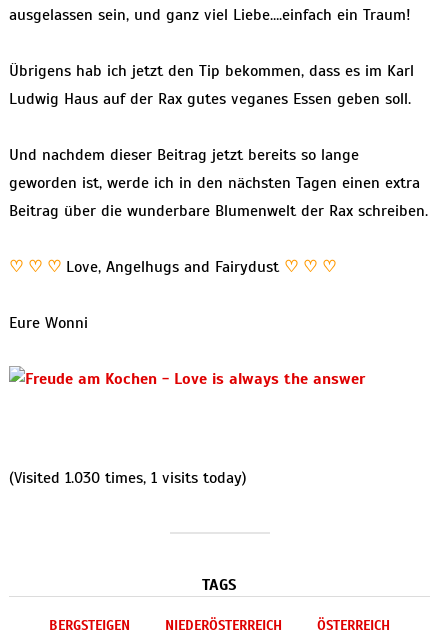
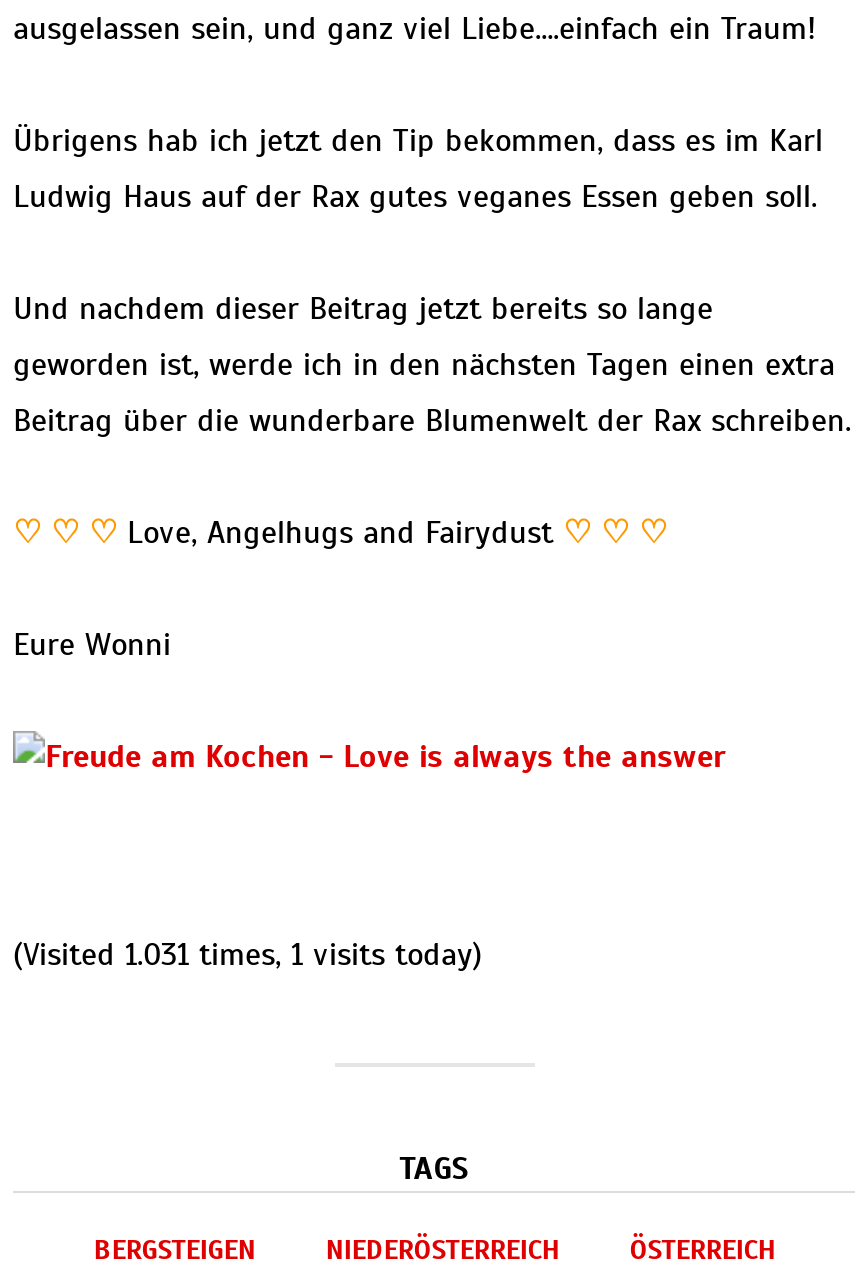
- (Visited 1.030 times, 1 visits today)
+ (Visited 1.031 times, 1 visits today)
